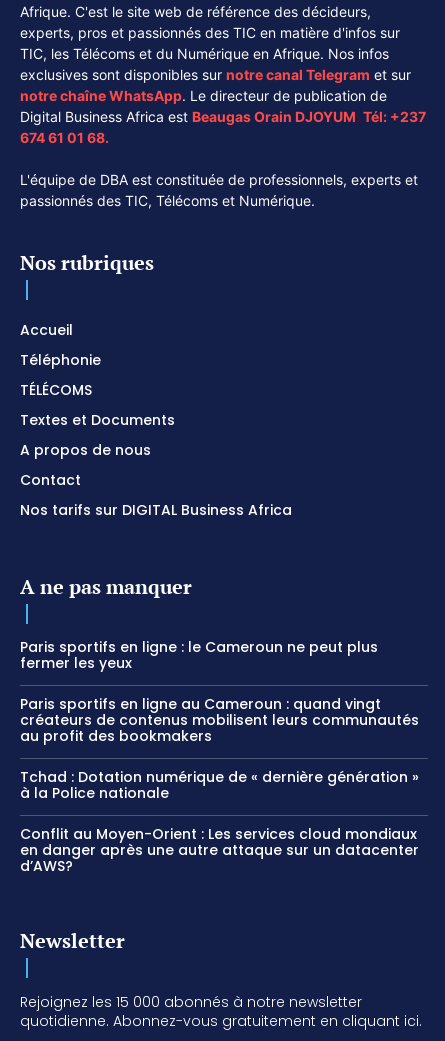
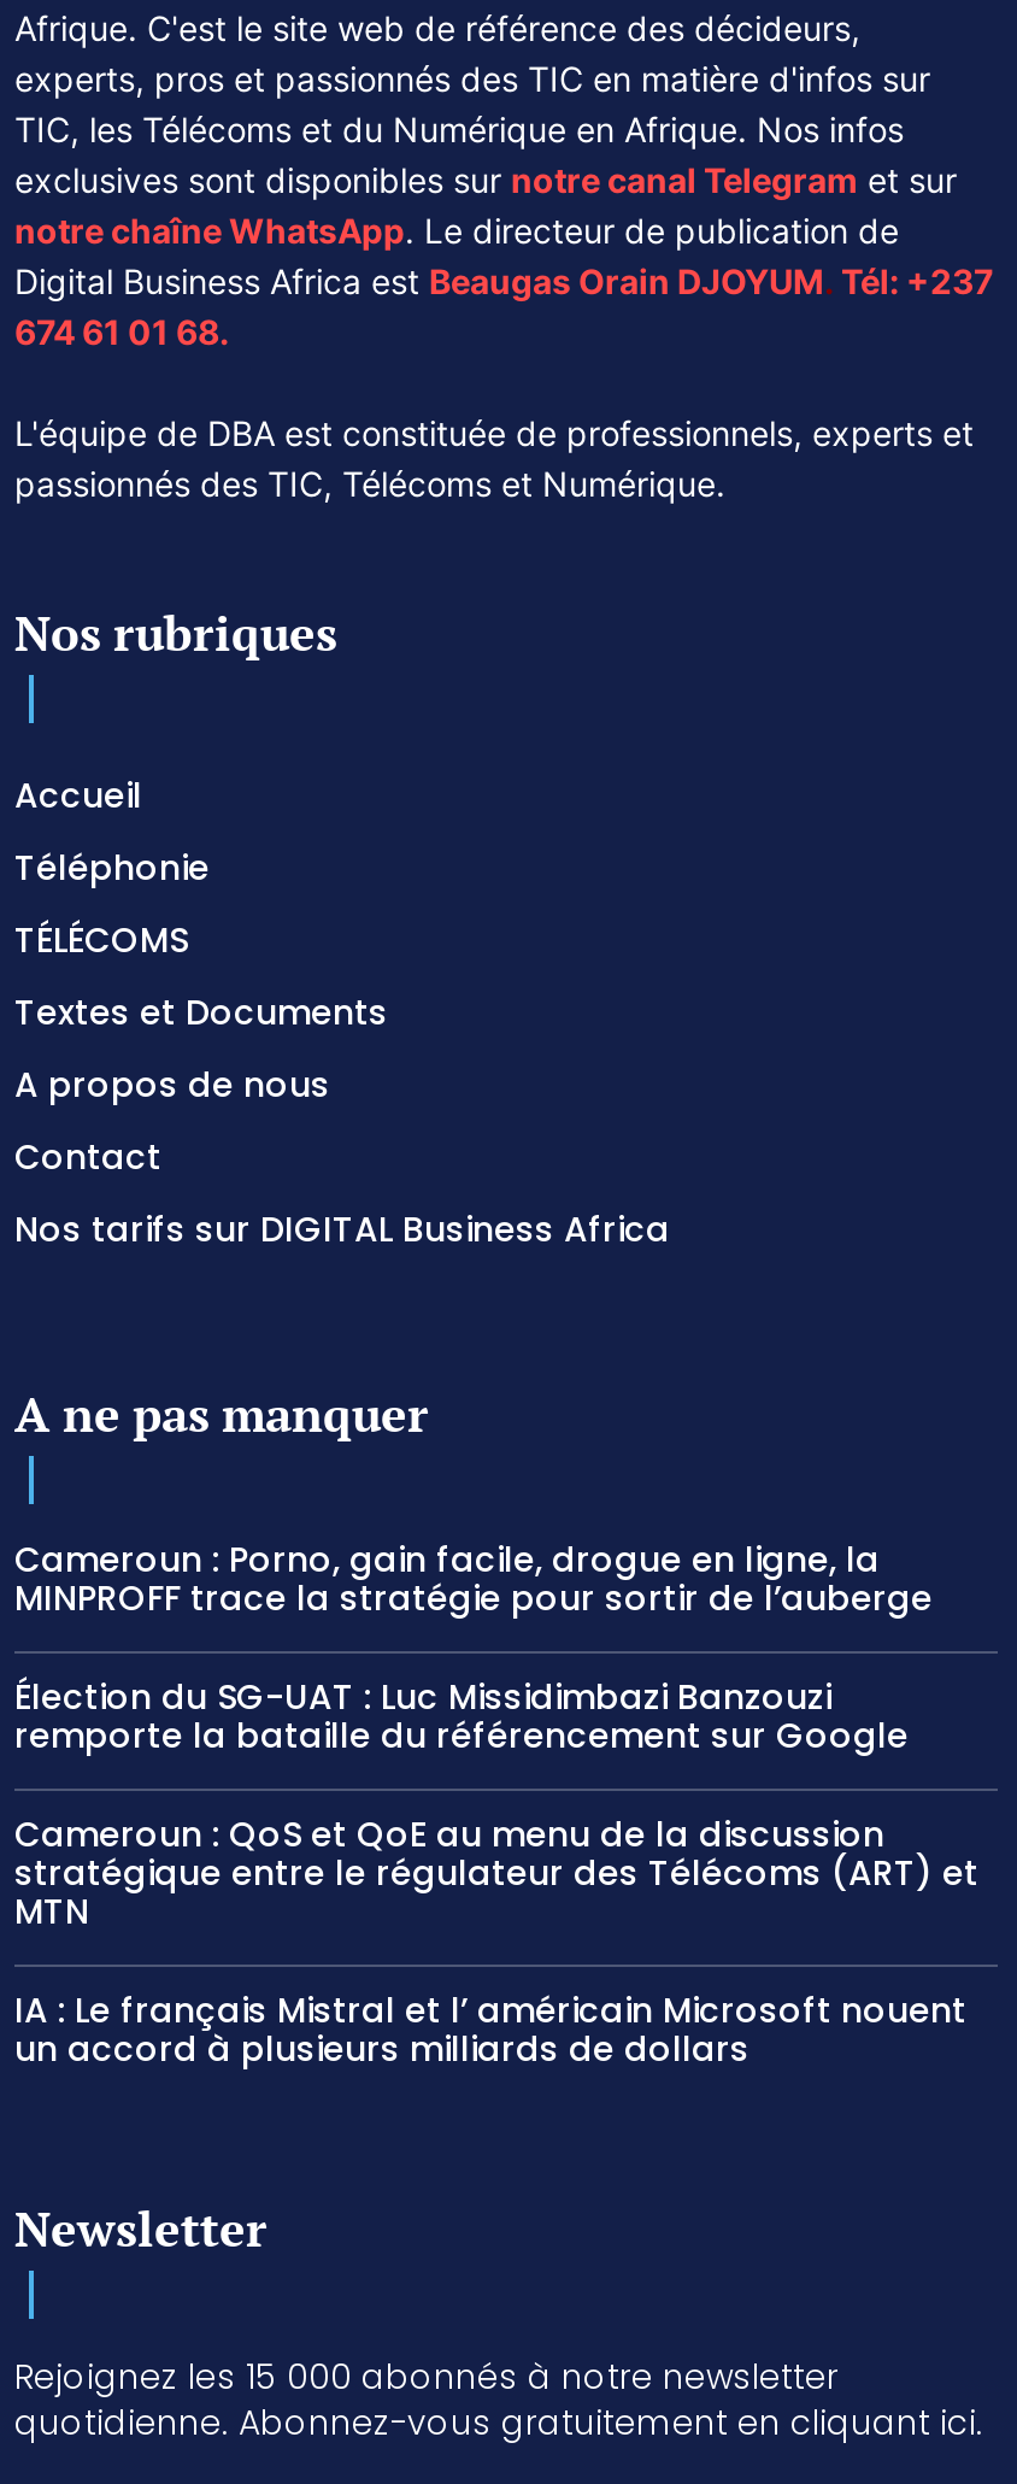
- Paris sportifs en ligne : le Cameroun ne peut plus
- fermer les yeux
+ Cameroun : Porno, gain facile, drogue en ligne, la
+ MINPROFF trace la stratégie pour sortir de l’auberge

- Paris sportifs en ligne au Cameroun : quand vingt
- créateurs de contenus mobilisent leurs communautés
- au profit des bookmakers
+ Élection du SG-UAT : Luc Missidimbazi Banzouzi
+ remporte la bataille du référencement sur Google

- Tchad : Dotation numérique de « dernière génération »
- à la Police nationale
+ Cameroun : QoS et QoE au menu de la discussion
+ stratégique entre le régulateur des Télécoms (ART) et
+ MTN

- Conflit au Moyen-Orient : Les services cloud mondiaux
- en danger après une autre attaque sur un datacenter
- d’AWS?
+ IA : Le français Mistral et l’ américain Microsoft nouent
+ un accord à plusieurs milliards de dollars
